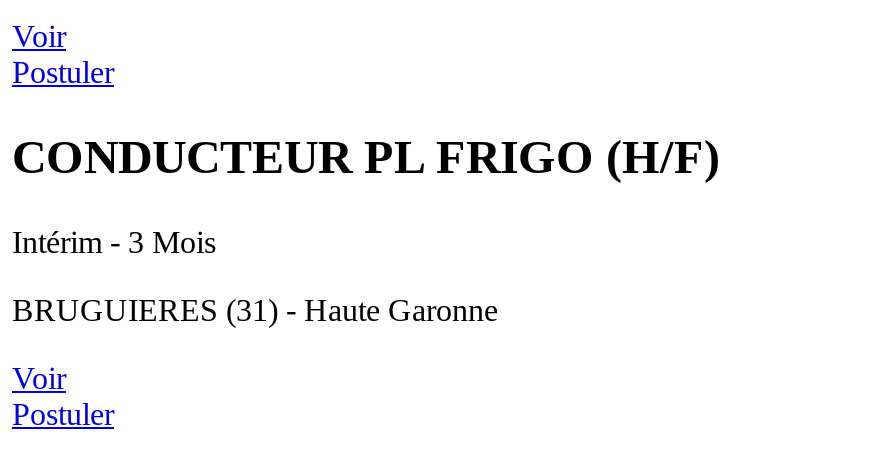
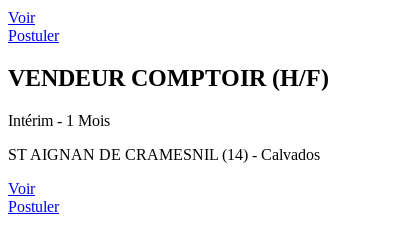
- CONDUCTEUR PL FRIGO (H/F)
+ VENDEUR COMPTOIR (H/F)

- Intérim - 3 Mois
+ Intérim - 1 Mois

- BRUGUIERES (31) - Haute Garonne
+ ST AIGNAN DE CRAMESNIL (14) - Calvados
